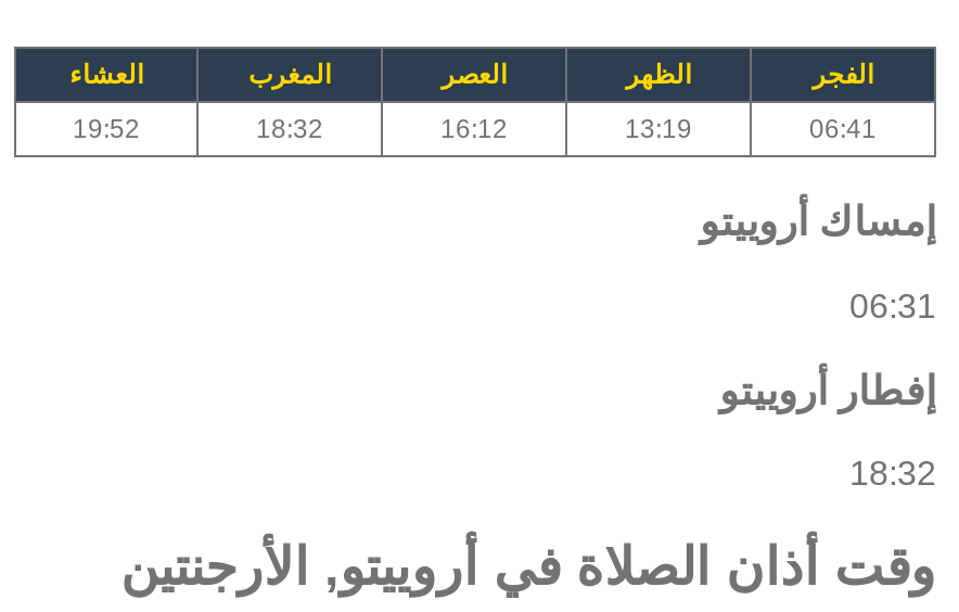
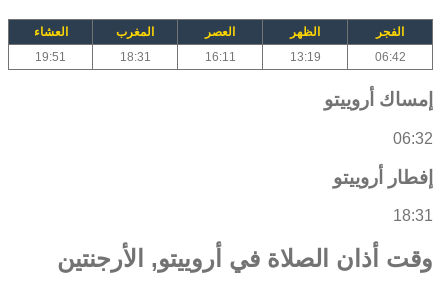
- 19:52
+ 19:51

- 18:32
+ 18:31

- 16:12
+ 16:11

- 06:41
+ 06:42

- 06:31
+ 06:32

- 18:32
+ 18:31
